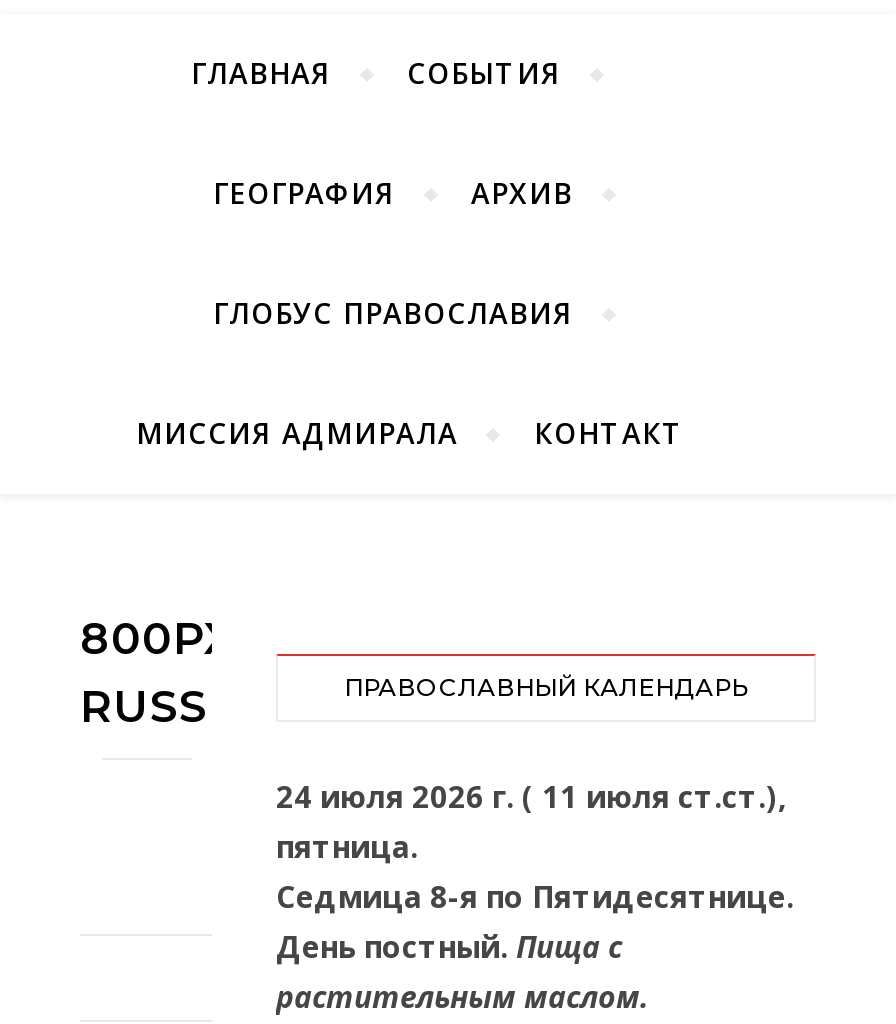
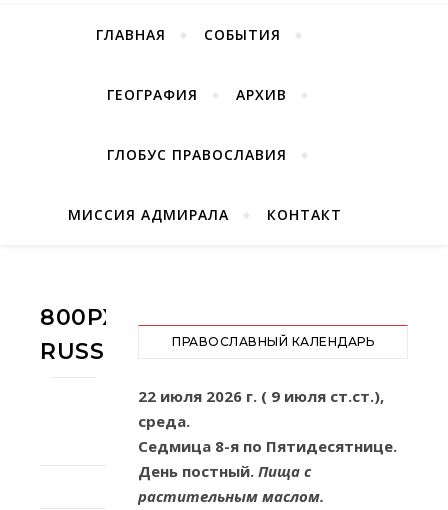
- 24 июля 2026 г. ( 11 июля ст.ст.),
- пятница.
+ 22 июля 2026 г. ( 9 июля ст.ст.),
+ среда.
